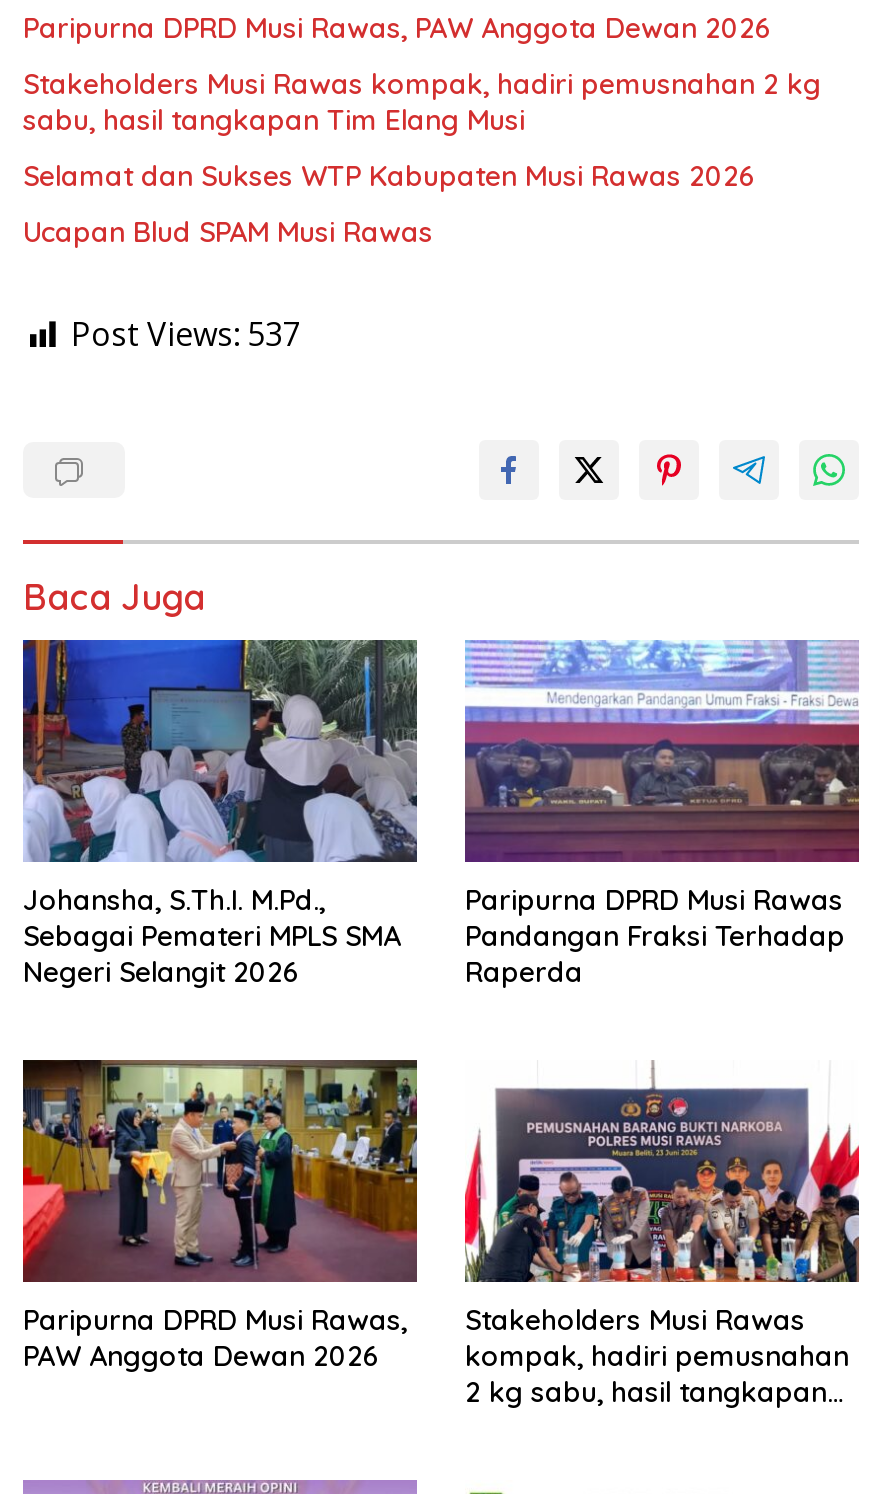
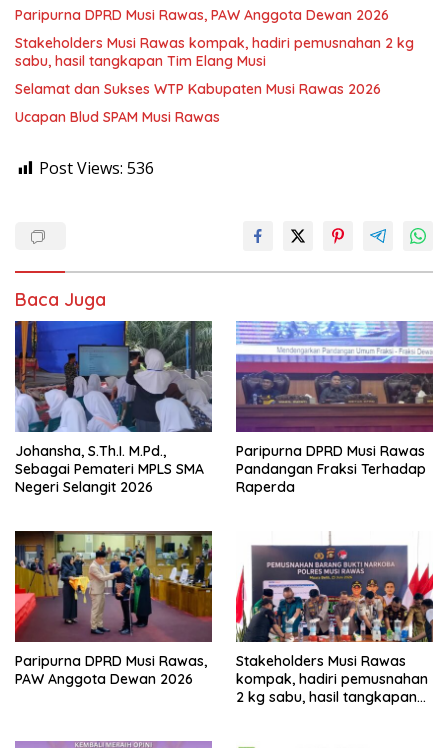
- Post Views: 537
+ Post Views: 536
